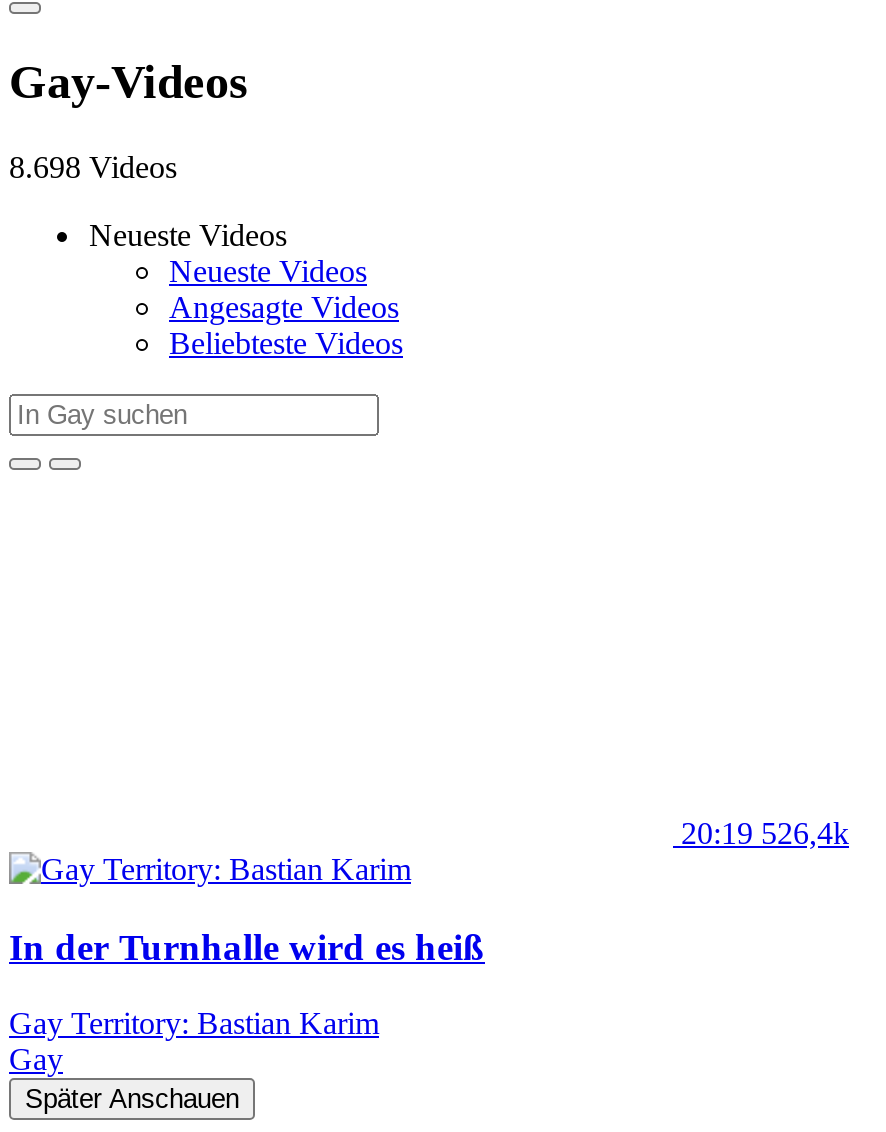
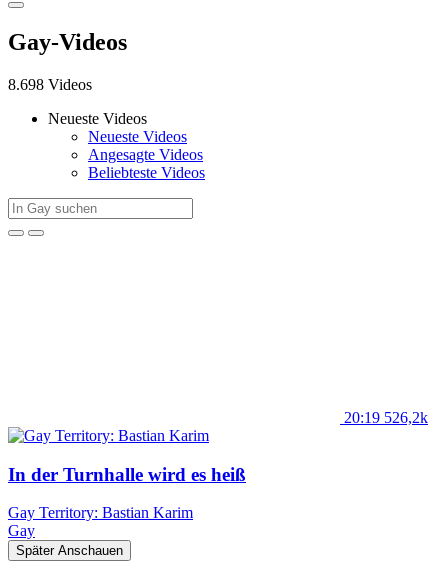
- 20:19 526,4k
+ 20:19 526,2k
